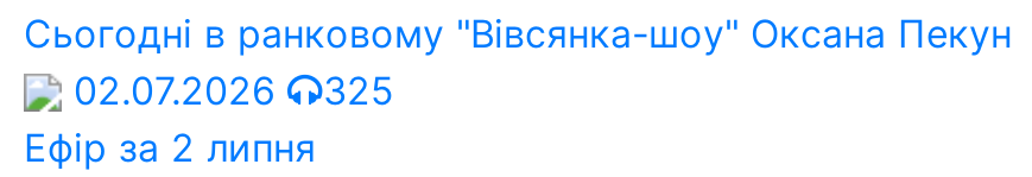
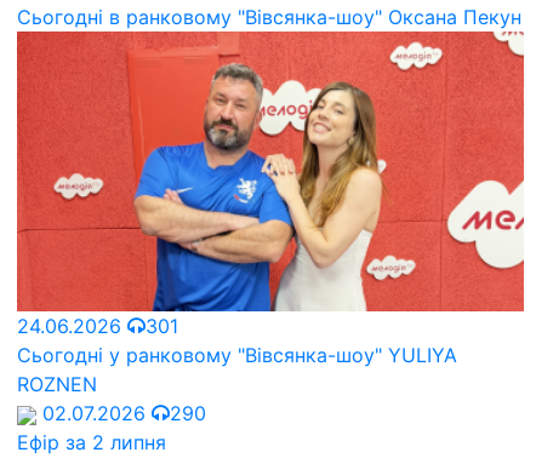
+ [image]
+ 24.06.2026
+ 301
+ Сьогодні у ранковому "Вівсянка-шоу" YULIYA
+ ROZNEN

- 02.07.2026 325
+ 02.07.2026 290
